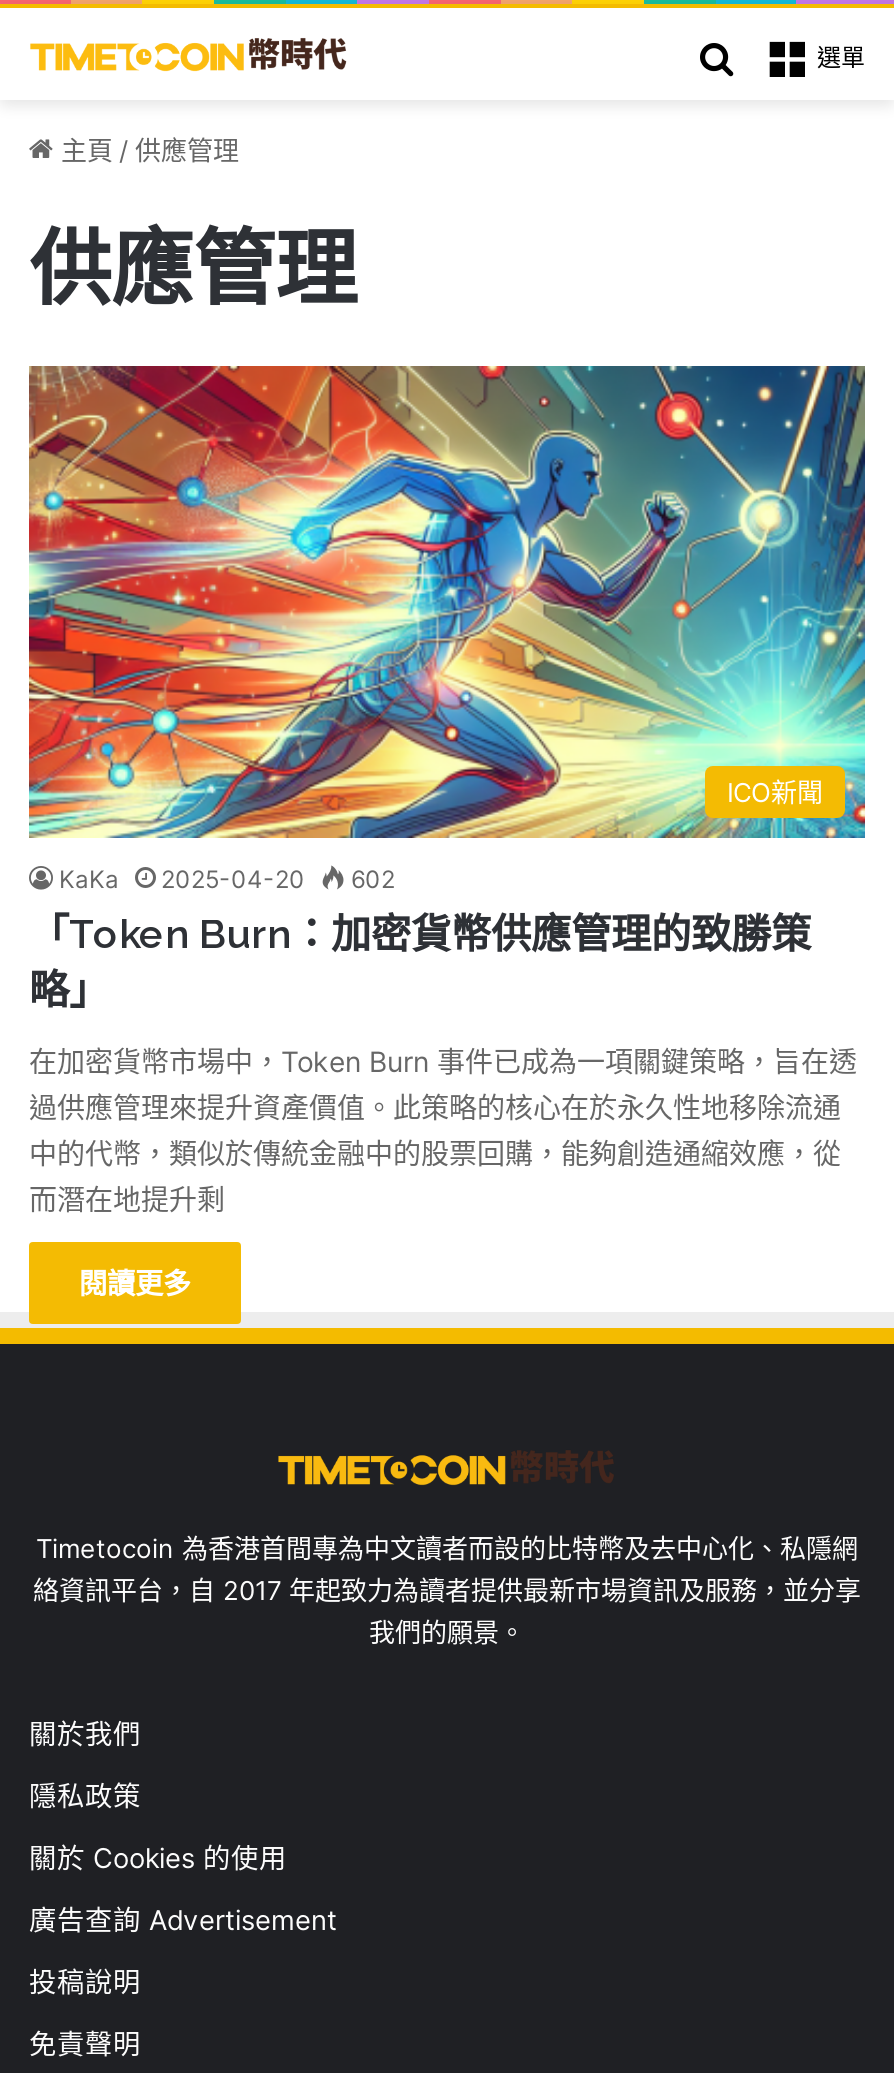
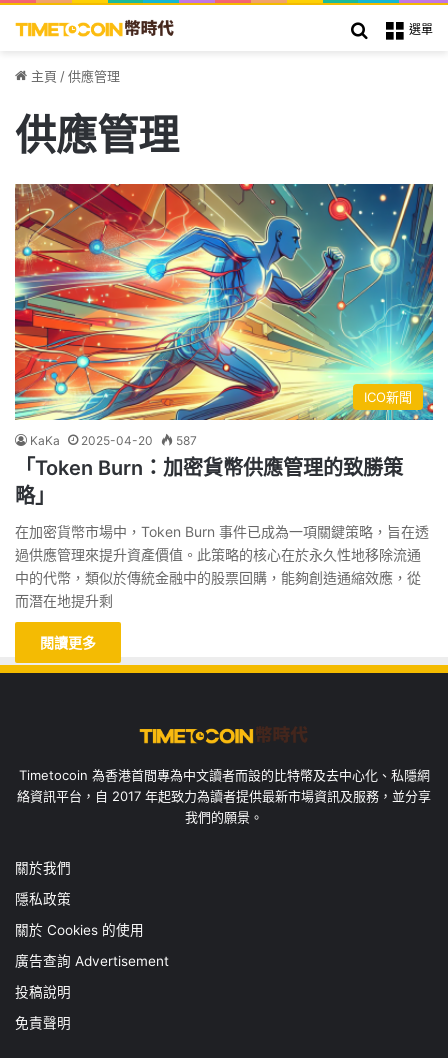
- KaKa 2025-04-20 602
+ KaKa 2025-04-20 587
